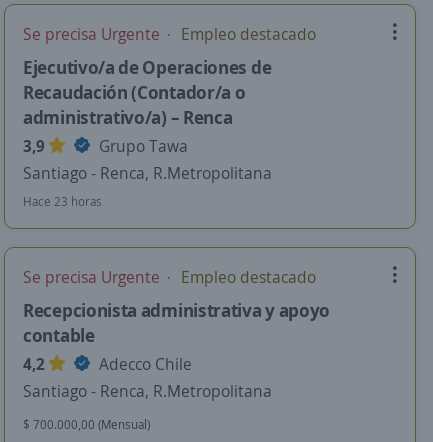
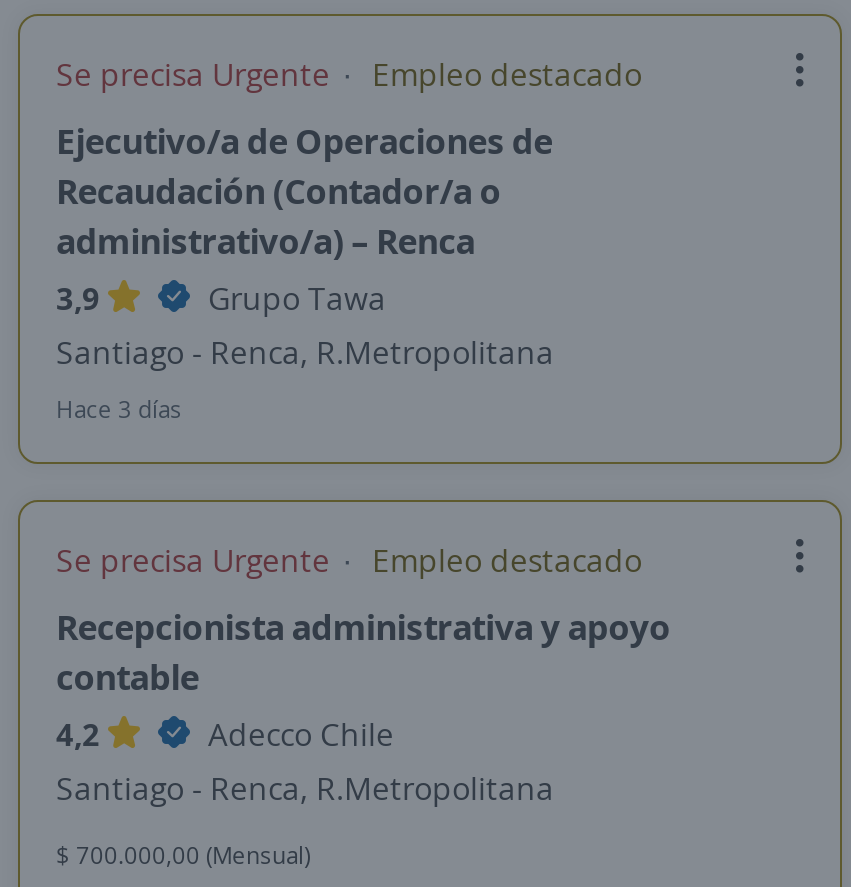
- Hace 23 horas
+ Hace 3 días
